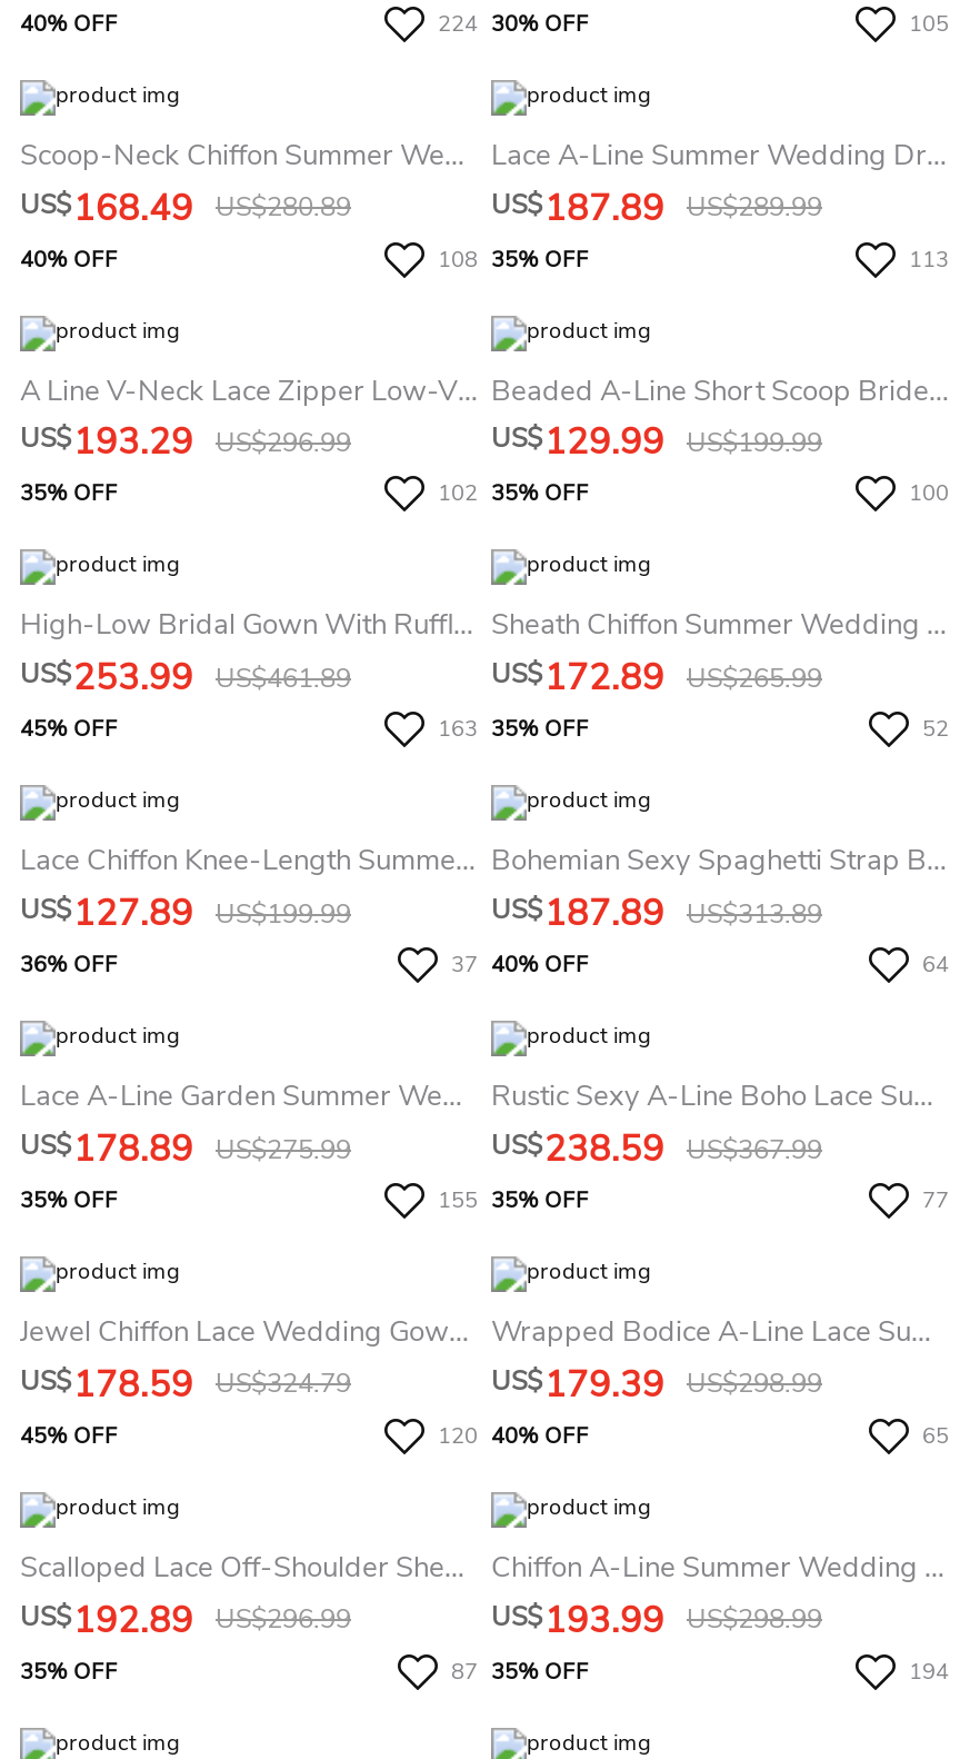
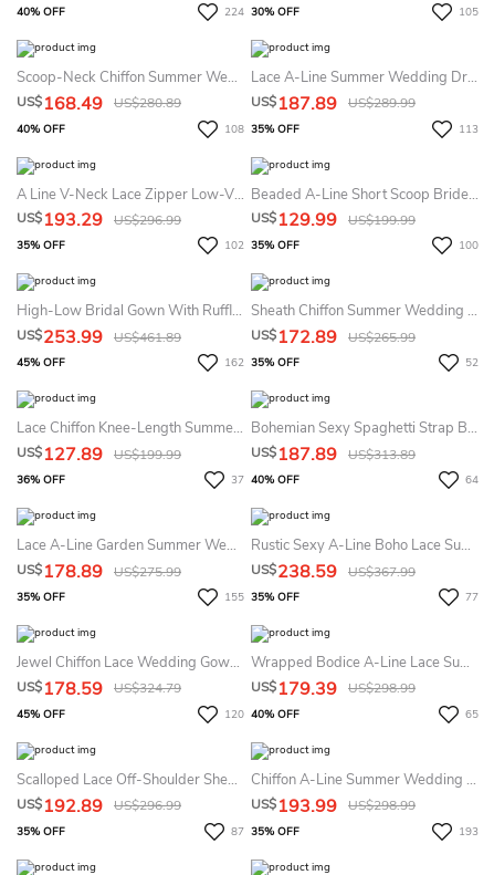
- 163 35% OFF
+ 162 35% OFF

- 194
+ 193
